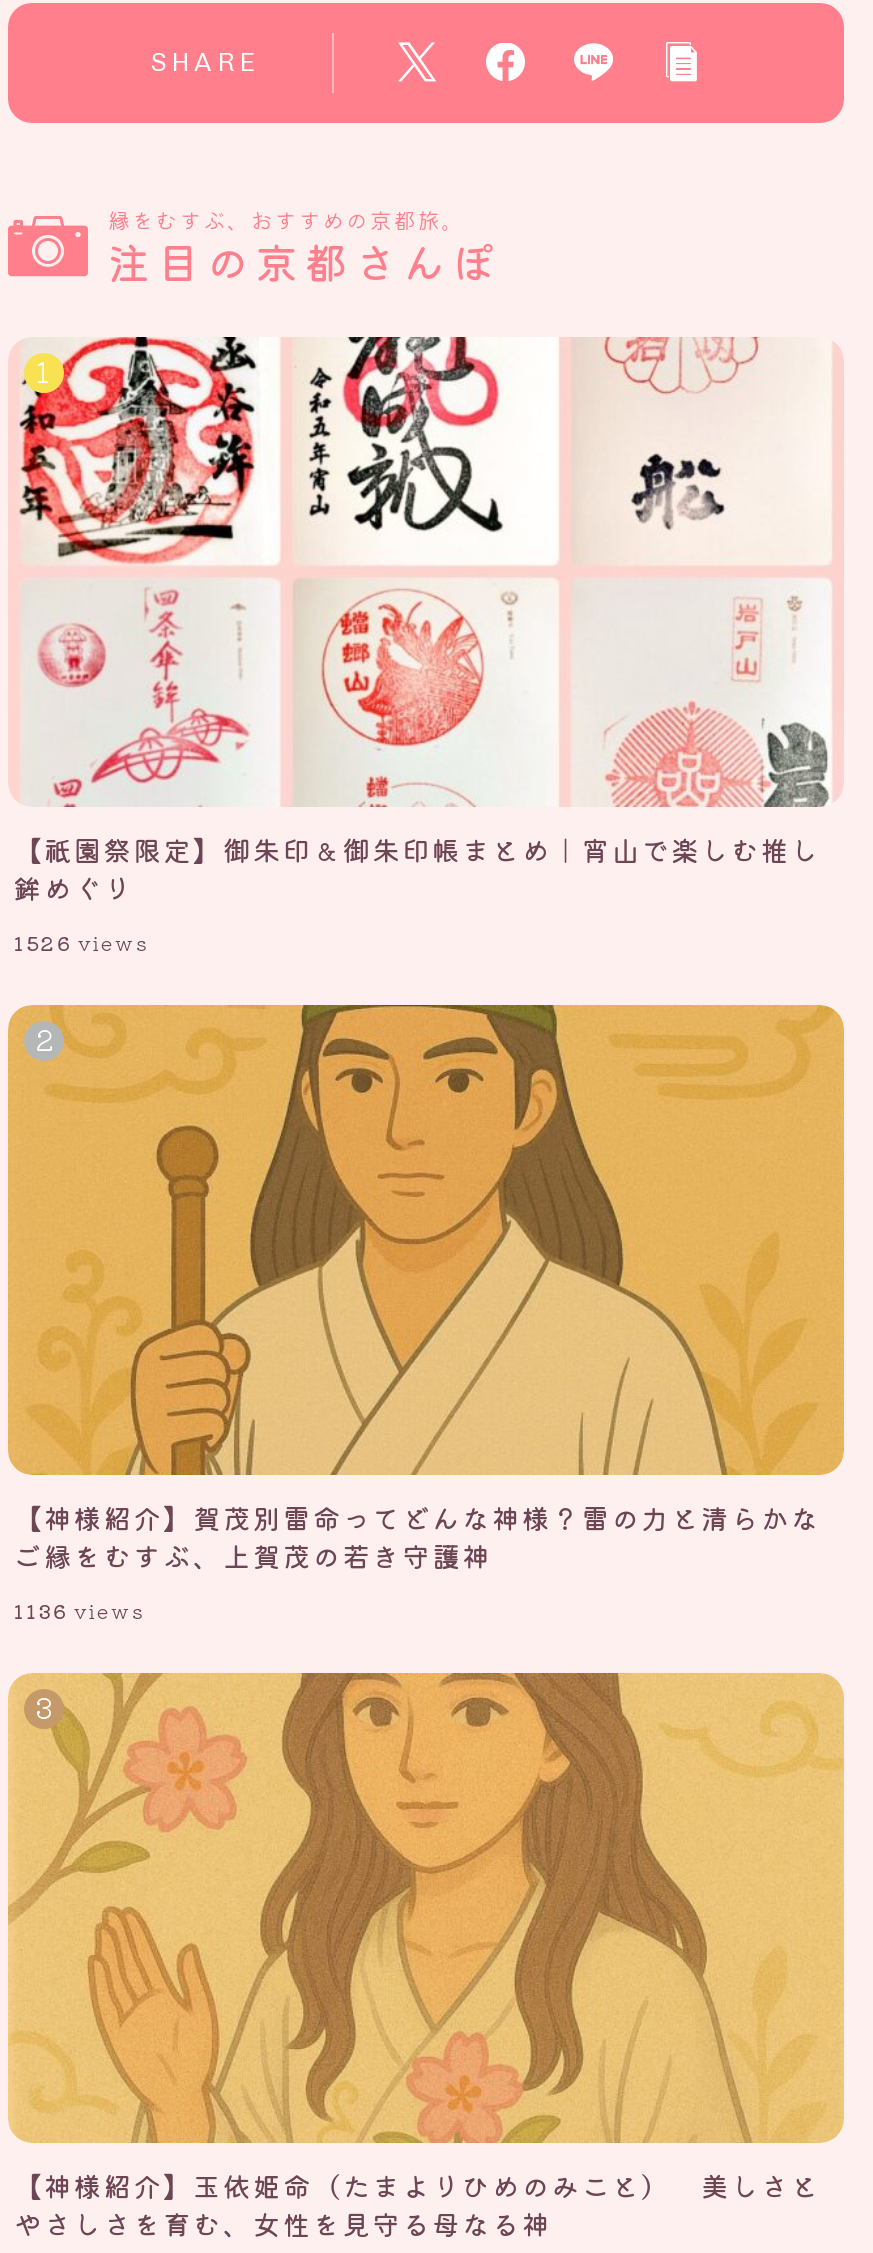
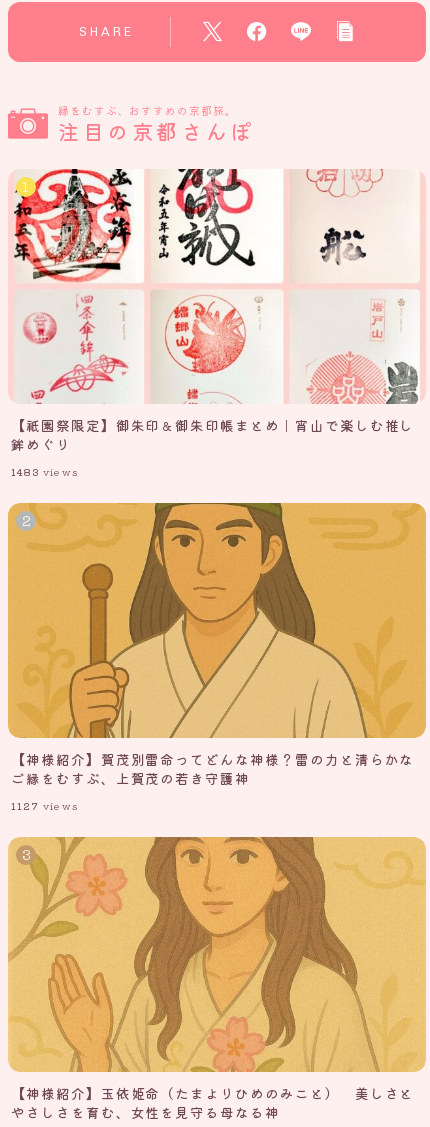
- 1526 views
+ 1483 views

- 1136 views
+ 1127 views
